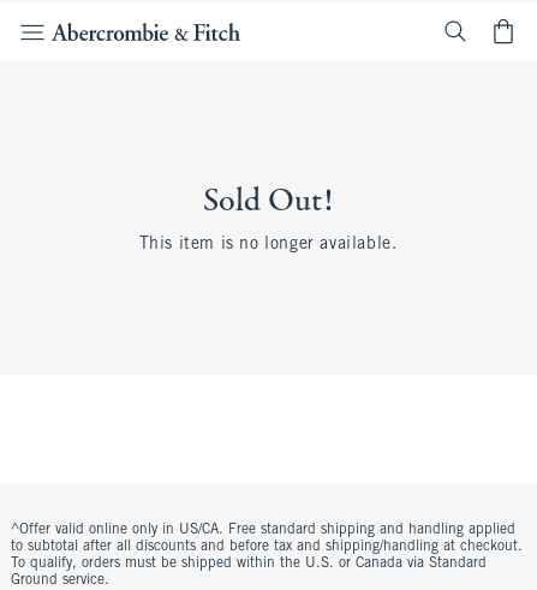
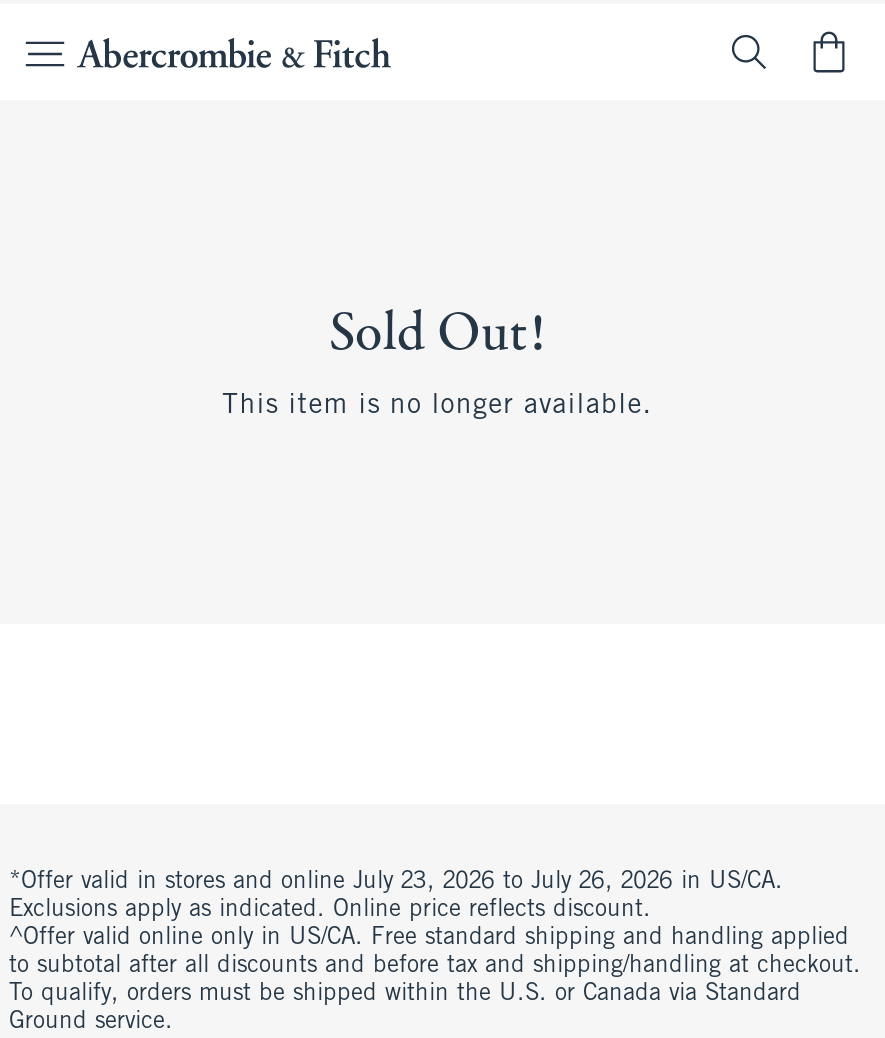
+ *Offer valid in stores and online July 23, 2026 to July 26, 2026 in US/CA.
+ Exclusions apply as indicated. Online price reflects discount.
